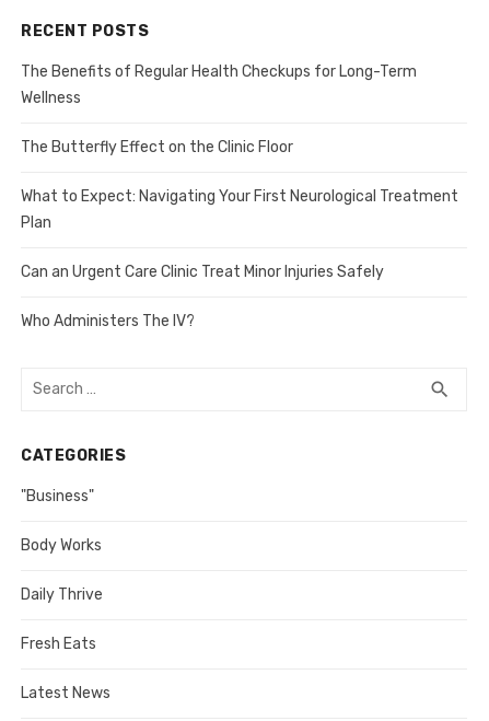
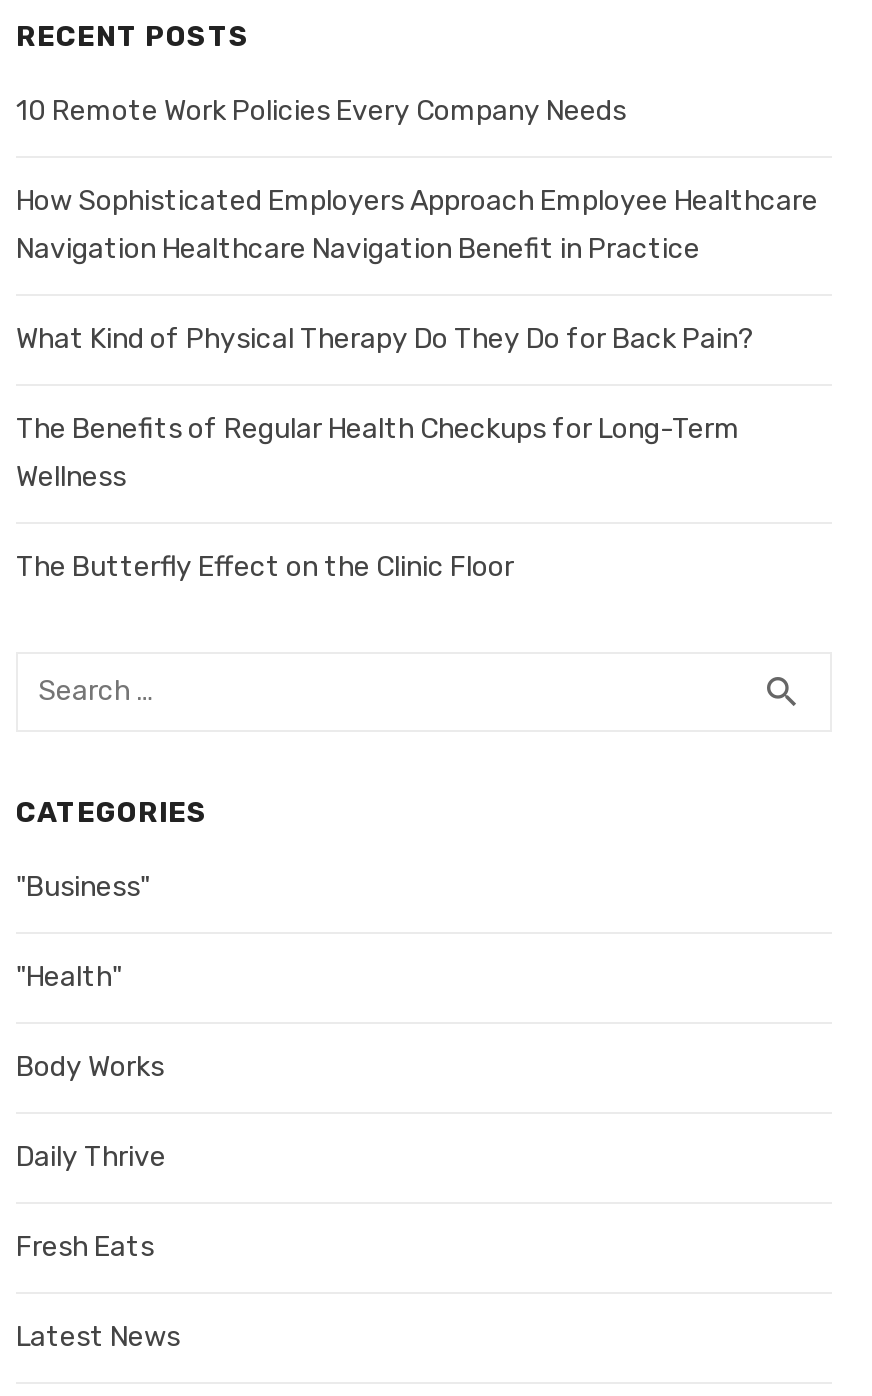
+ 10 Remote Work Policies Every Company Needs
+ How Sophisticated Employers Approach Employee Healthcare
+ Navigation Healthcare Navigation Benefit in Practice
+ What Kind of Physical Therapy Do They Do for Back Pain?

moved down: The Benefits of Regular Health Checkups for Long-Term | Wellness | The Butterfly Effect on the Clinic Floor

- What to Expect: Navigating Your First Neurological Treatment
- Plan
- Can an Urgent Care Clinic Treat Minor Injuries Safely
- Who Administers The IV?

+ "Health"
